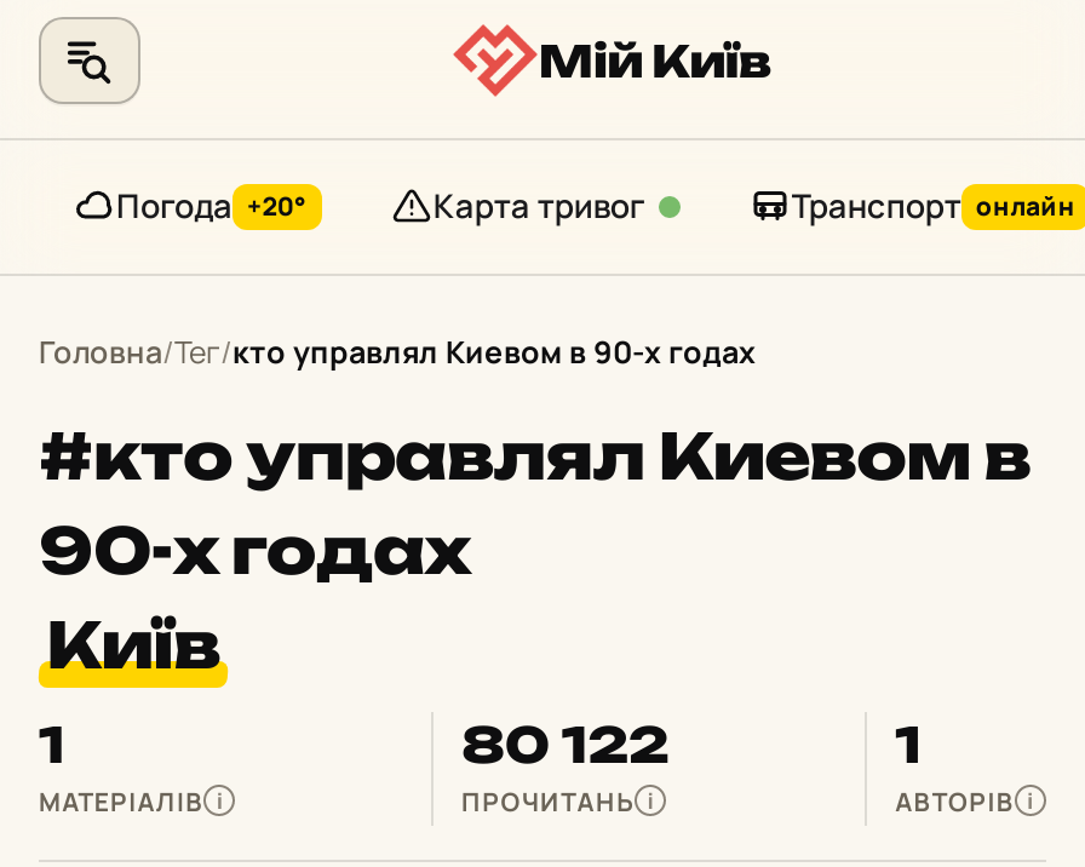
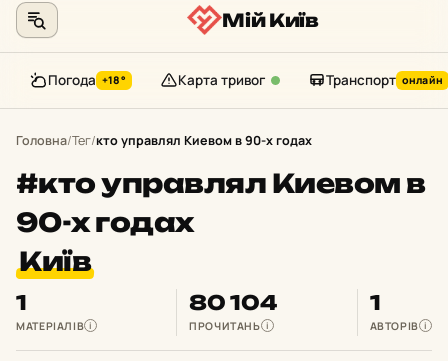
- Погода +20°
+ Погода +18°

- 80 122
+ 80 104
